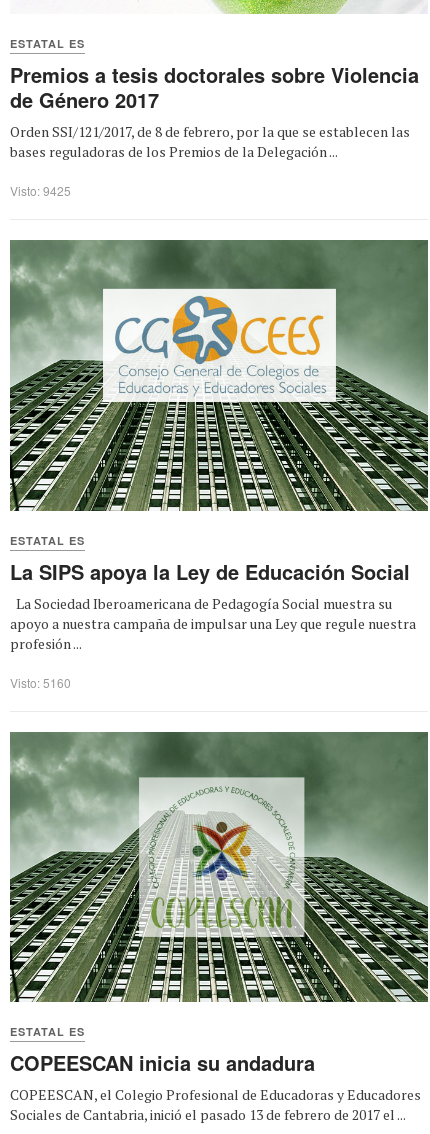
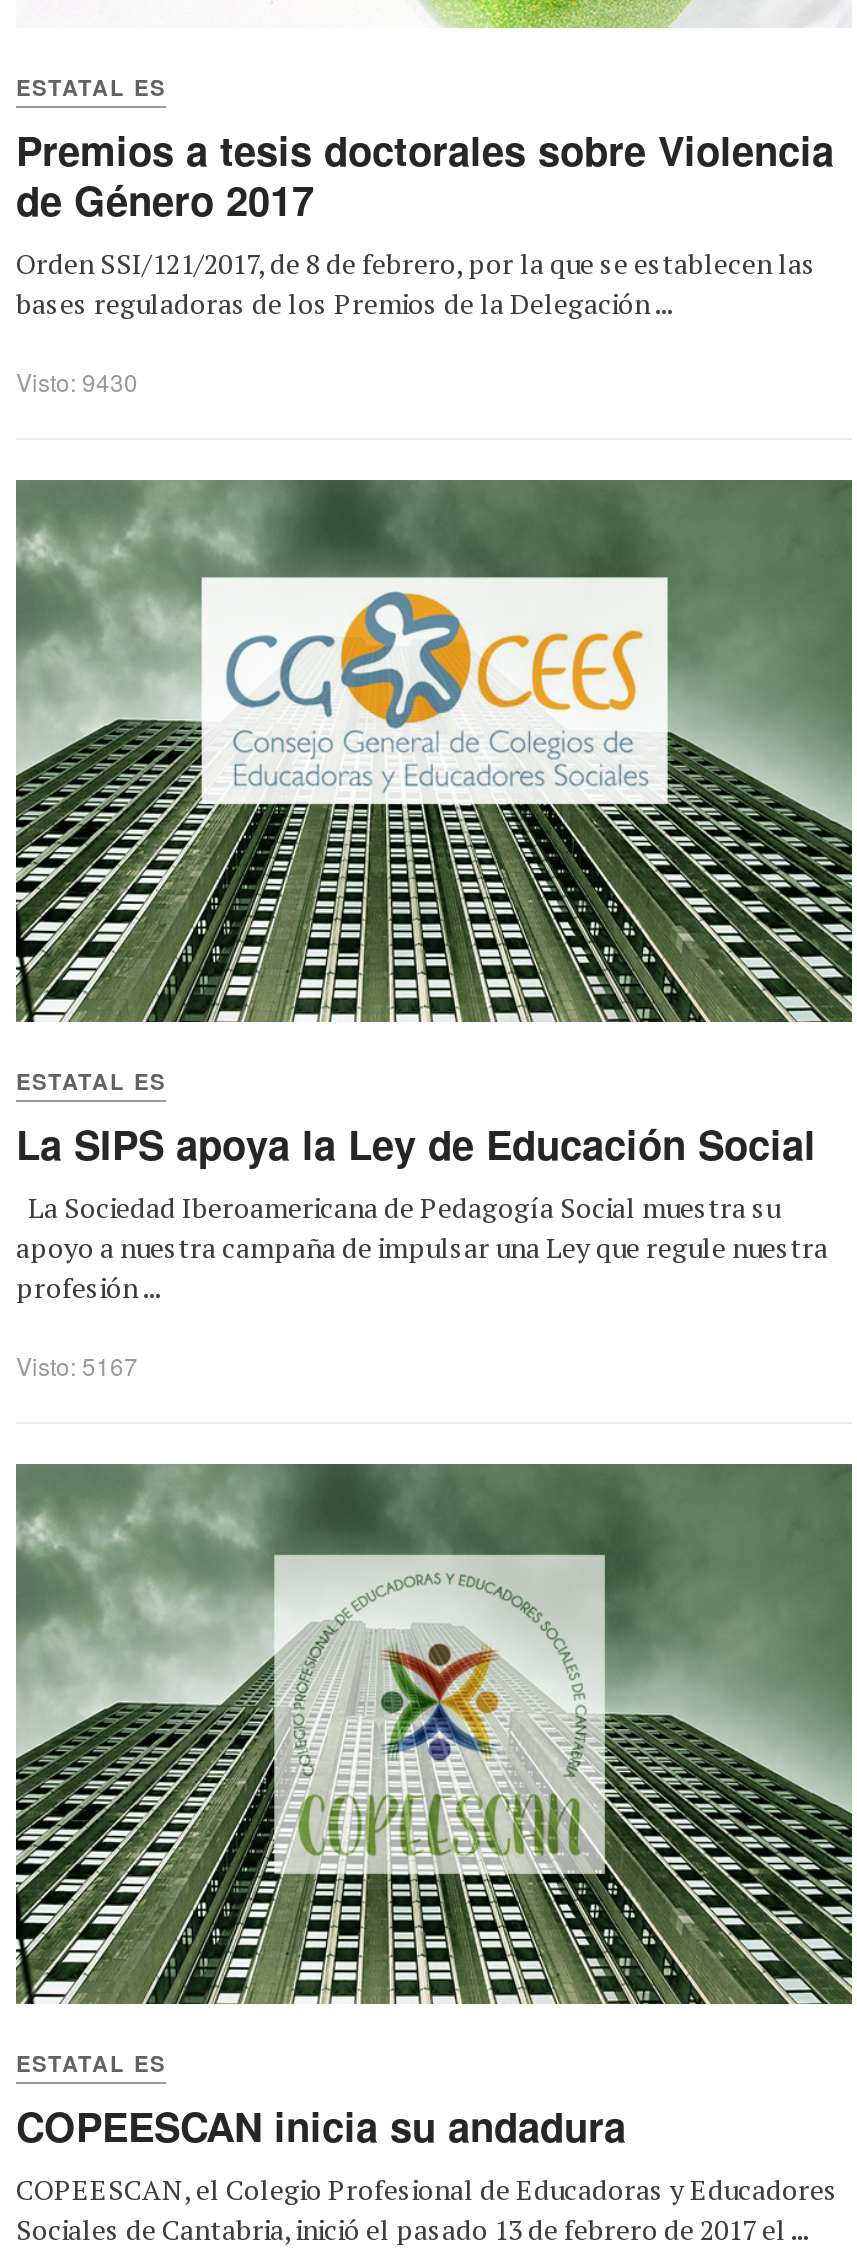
- Visto: 9425
+ Visto: 9430

- Visto: 5160
+ Visto: 5167
